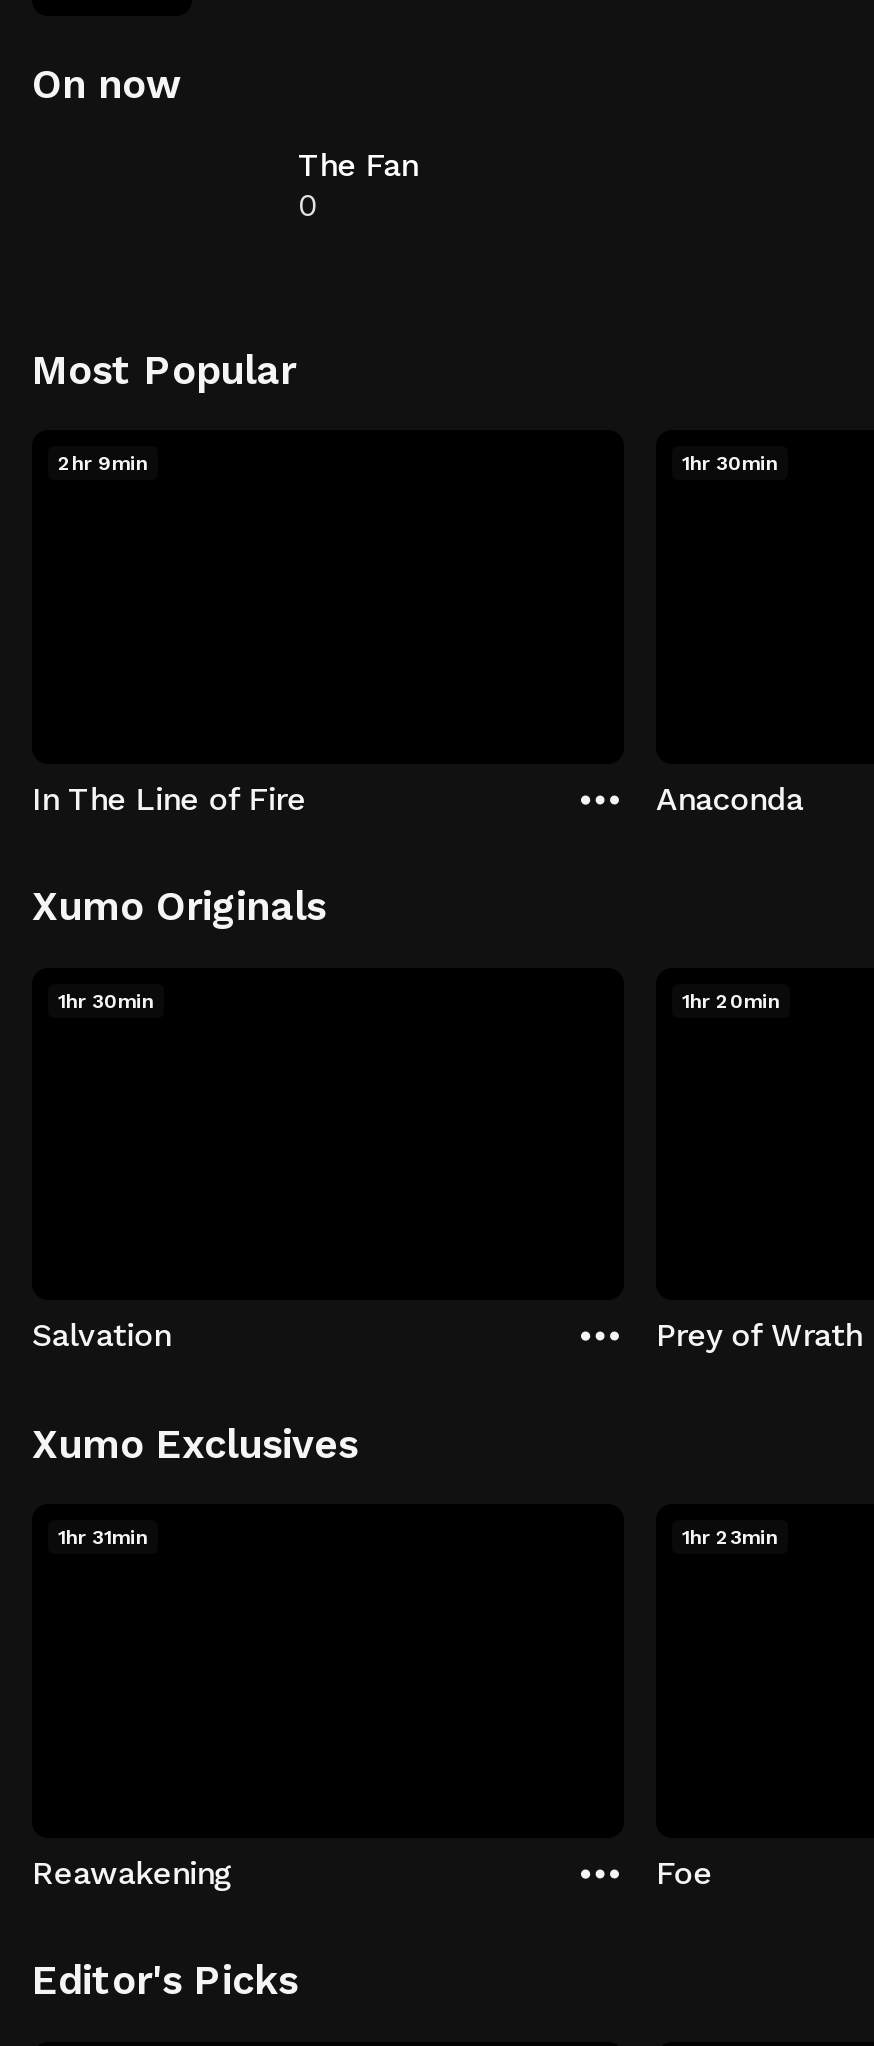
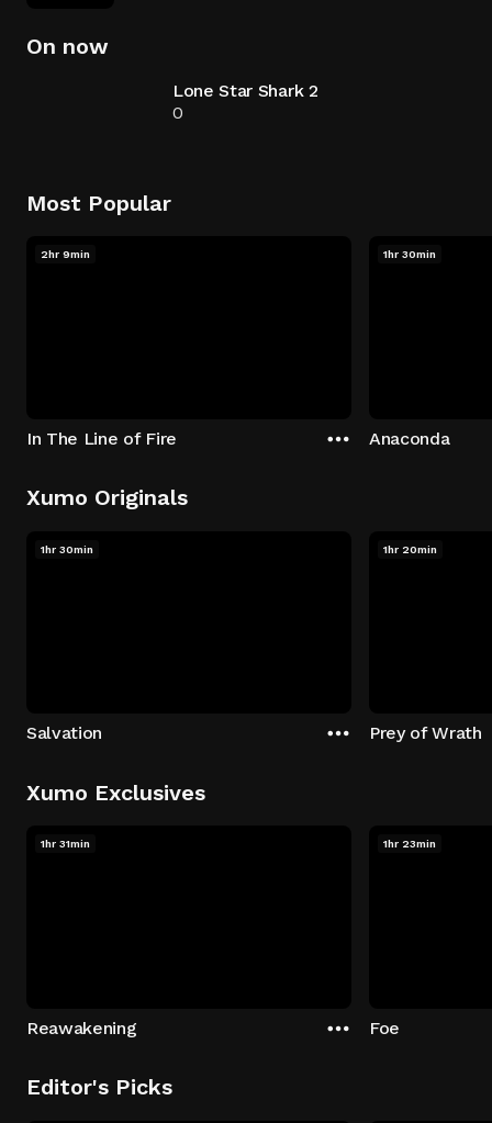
- The Fan
+ Lone Star Shark 2
